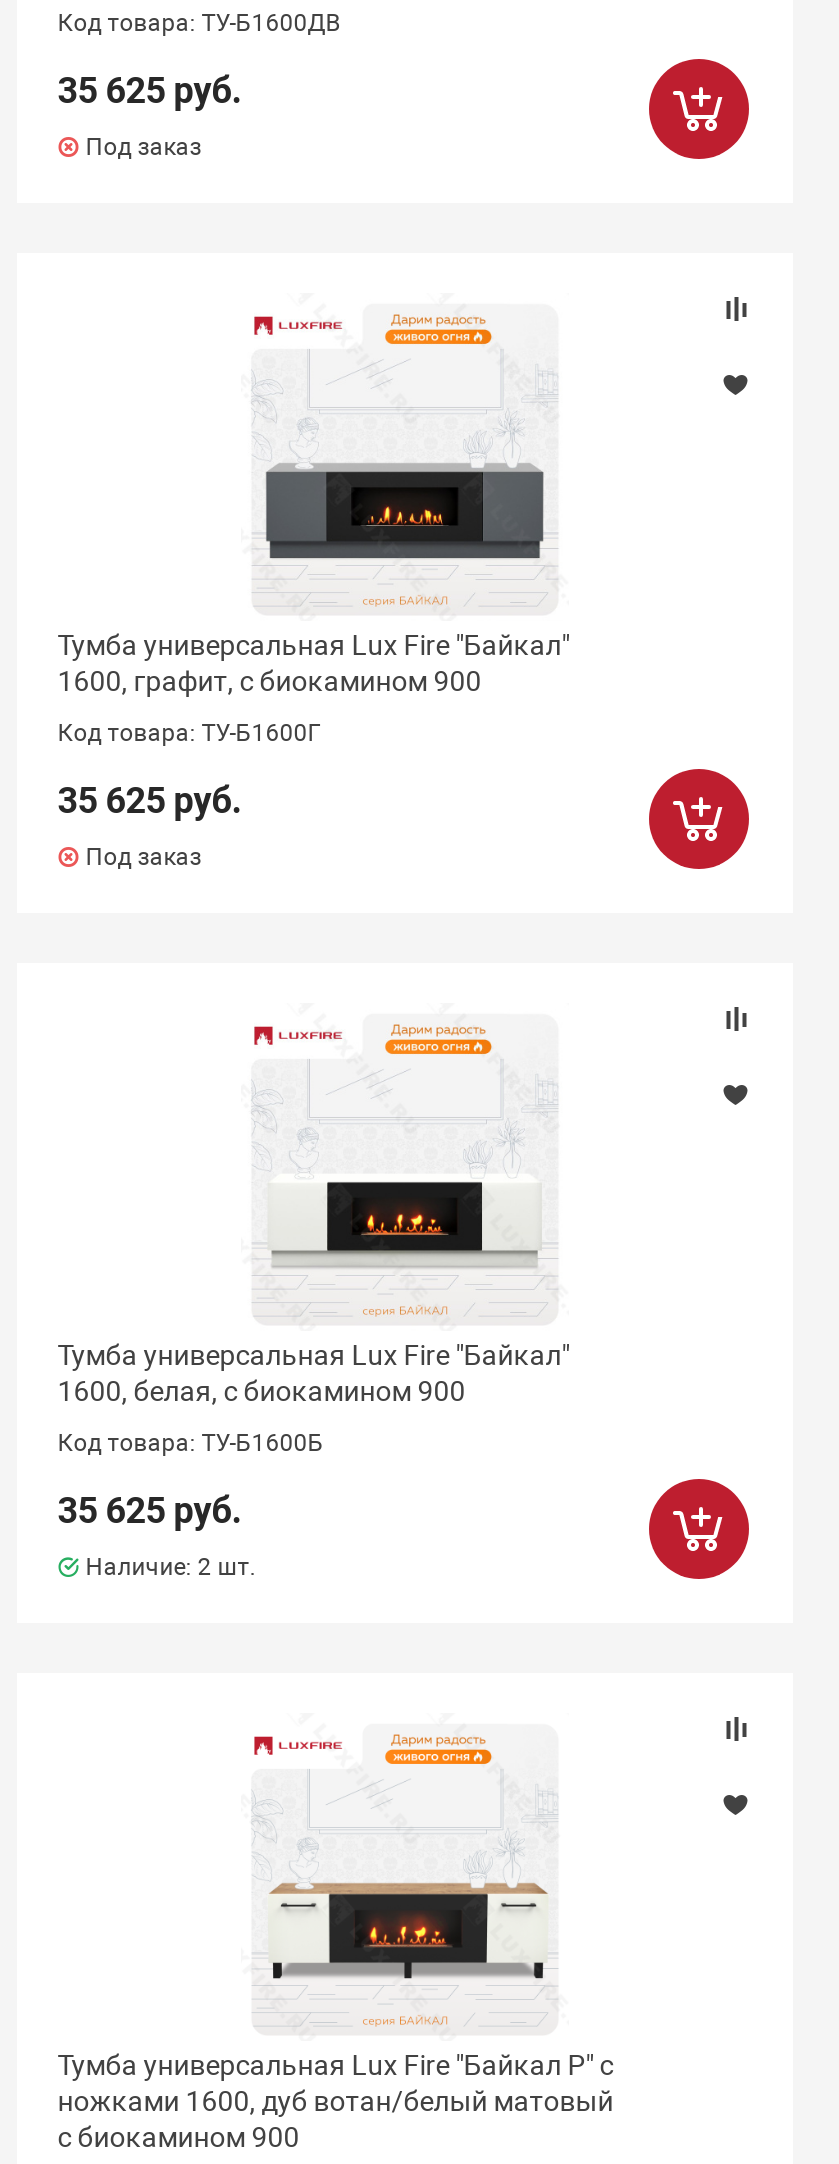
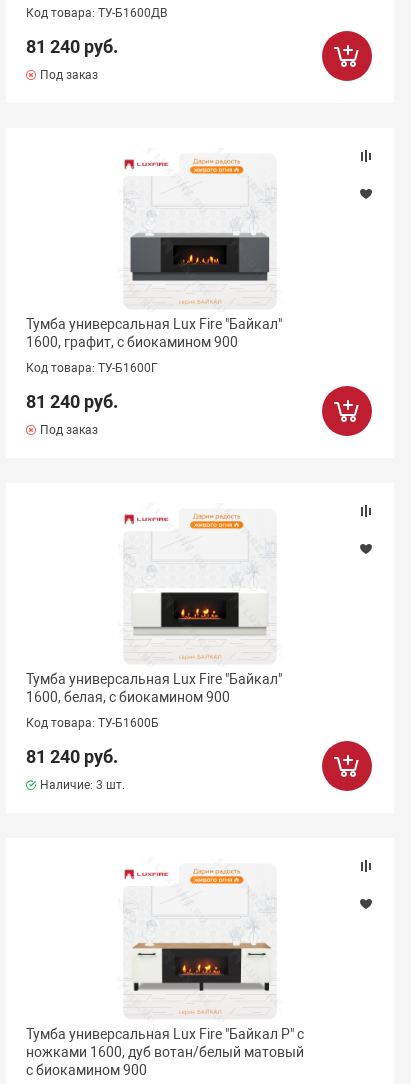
- 35 625 руб.
+ 81 240 руб.

- 35 625 руб.
+ 81 240 руб.

- 35 625 руб.
+ 81 240 руб.

- Наличие: 2 шт.
+ Наличие: 3 шт.
